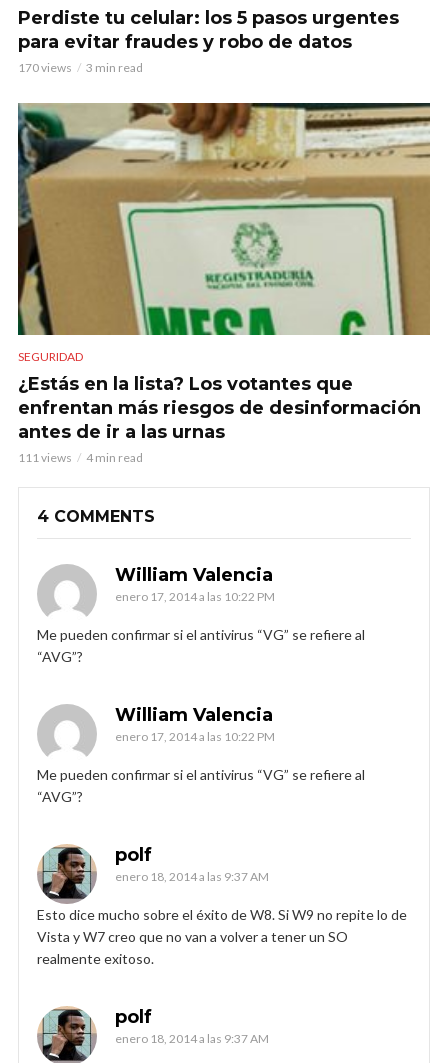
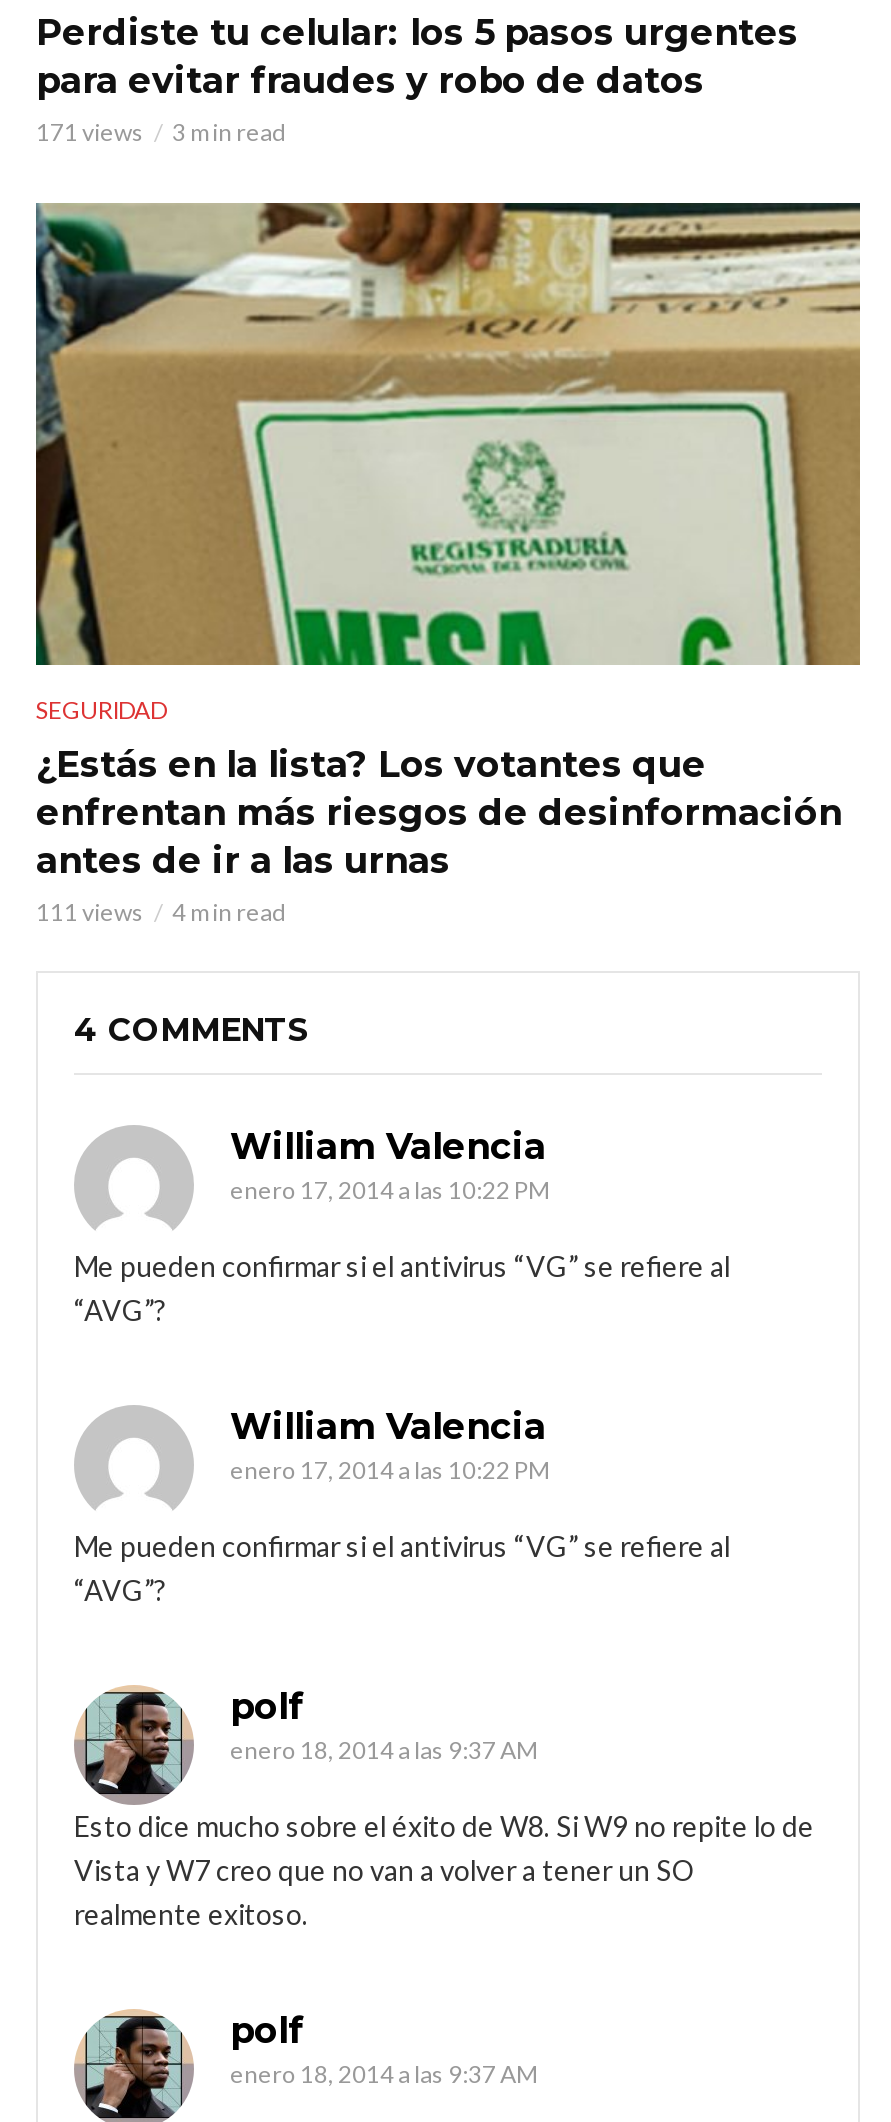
- 170 views 3 min read
+ 171 views 3 min read
